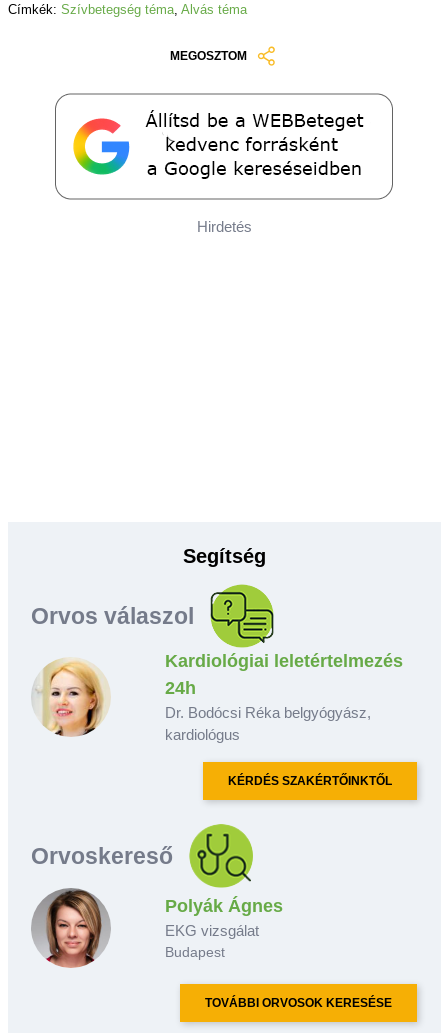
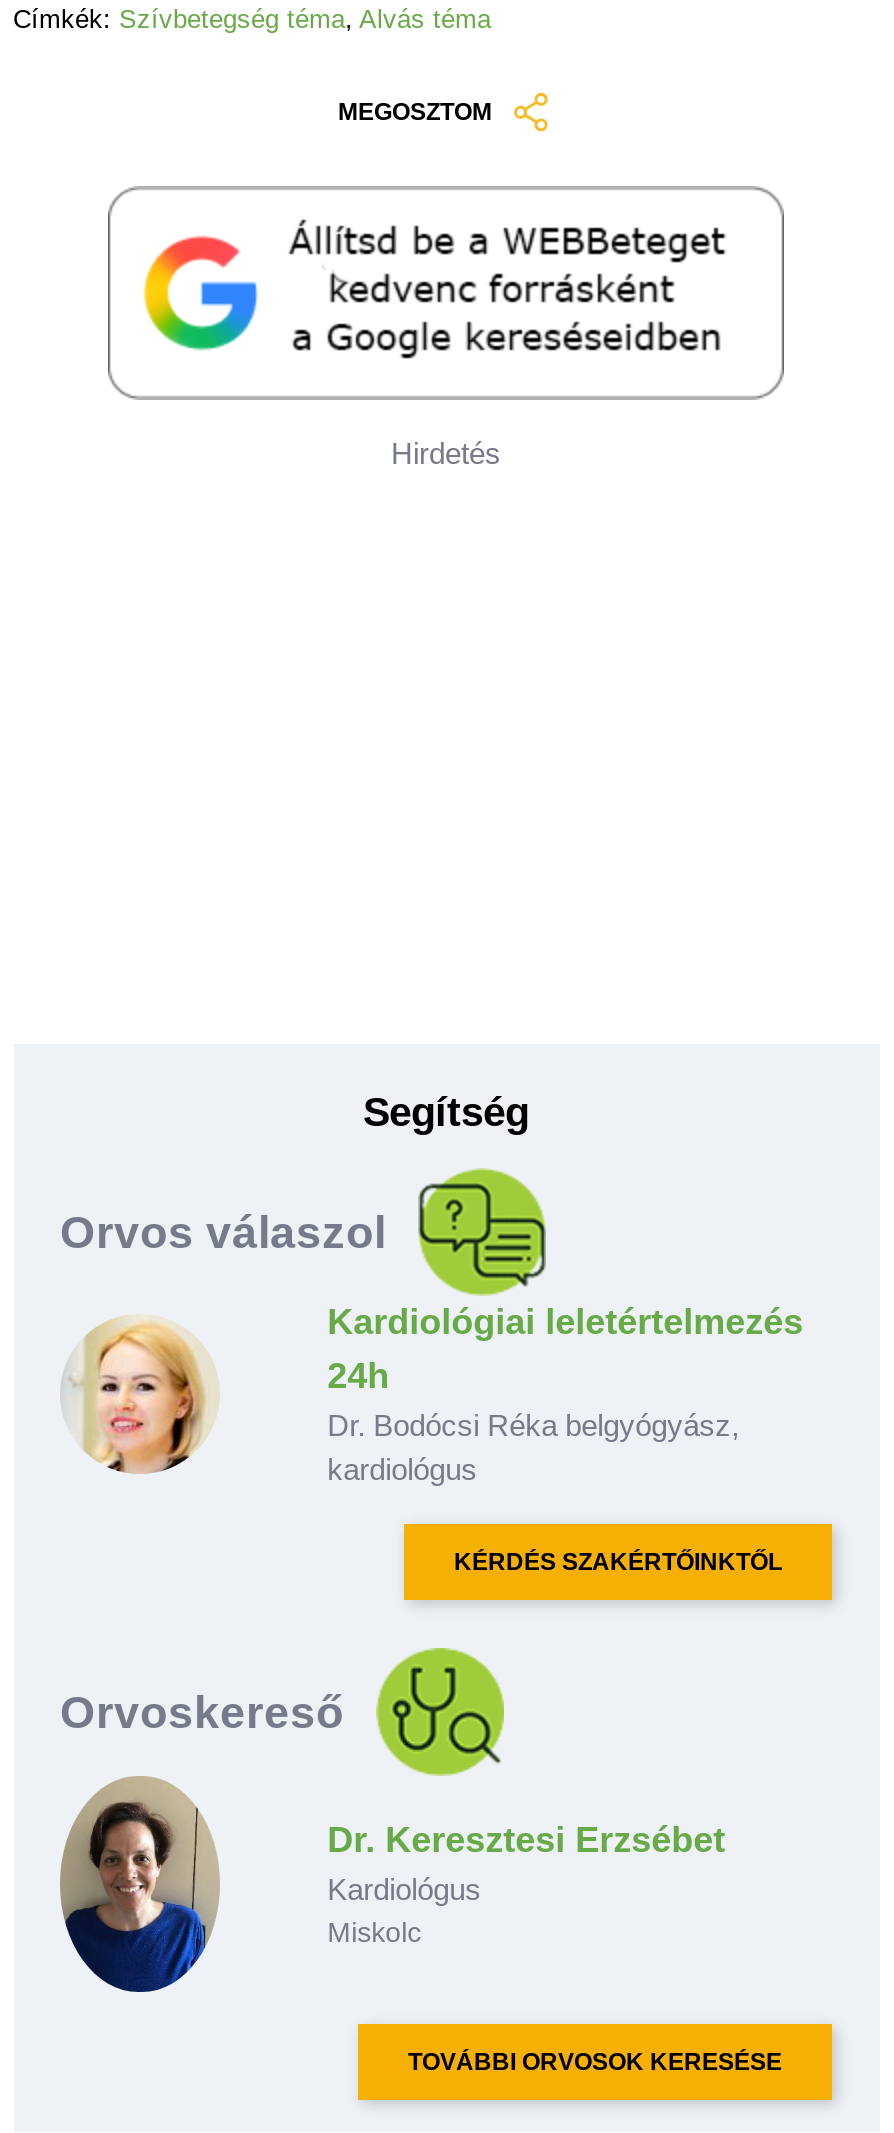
- [image]
+ [image]

- Polyák Ágnes
- EKG vizsgálat
- Budapest
+ Dr. Keresztesi Erzsébet
+ Kardiológus
+ Miskolc
